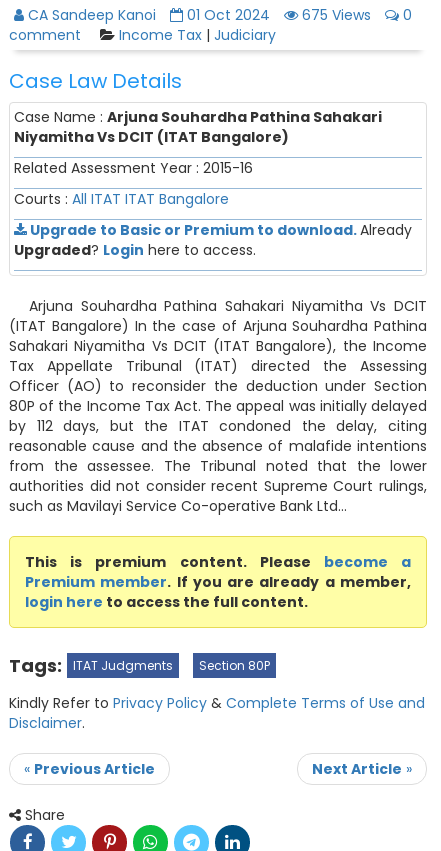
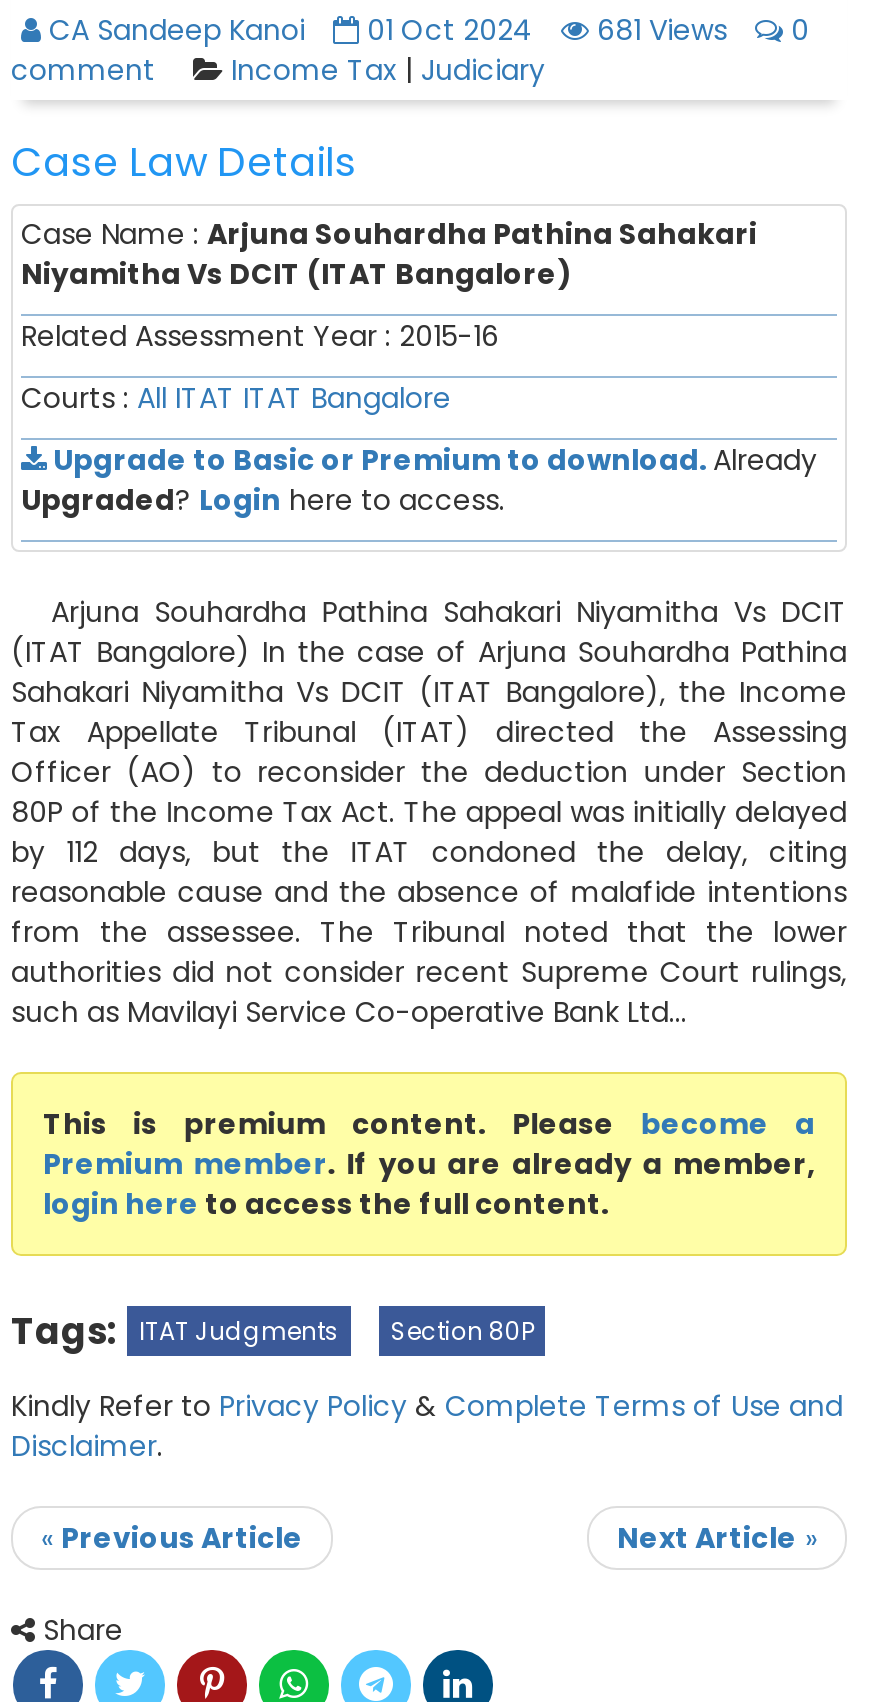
- CA Sandeep Kanoi 01 Oct 2024 675 Views 0
+ CA Sandeep Kanoi 01 Oct 2024 681 Views 0
